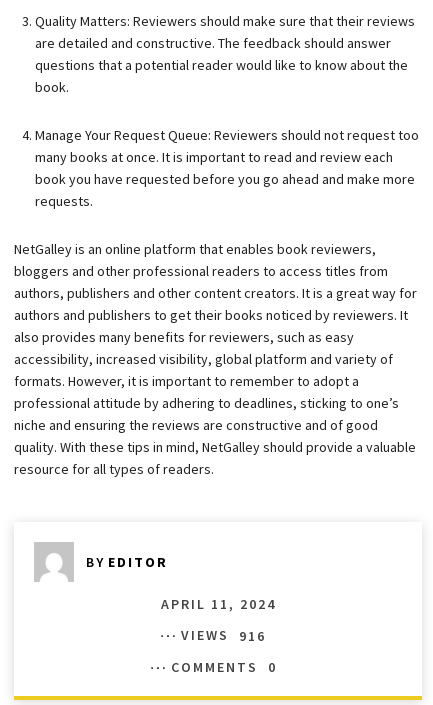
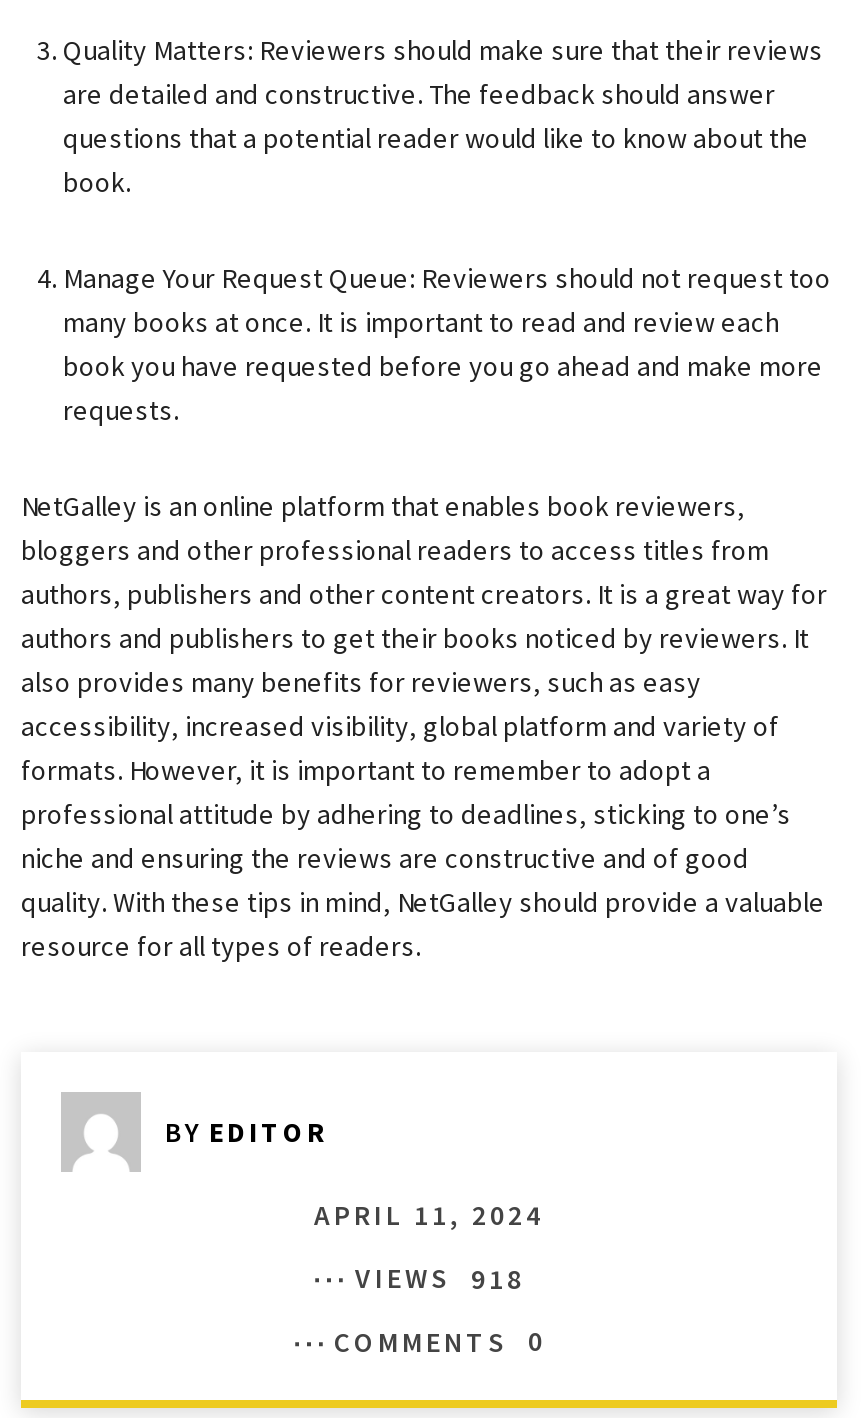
- VIEWS 916
+ VIEWS 918
